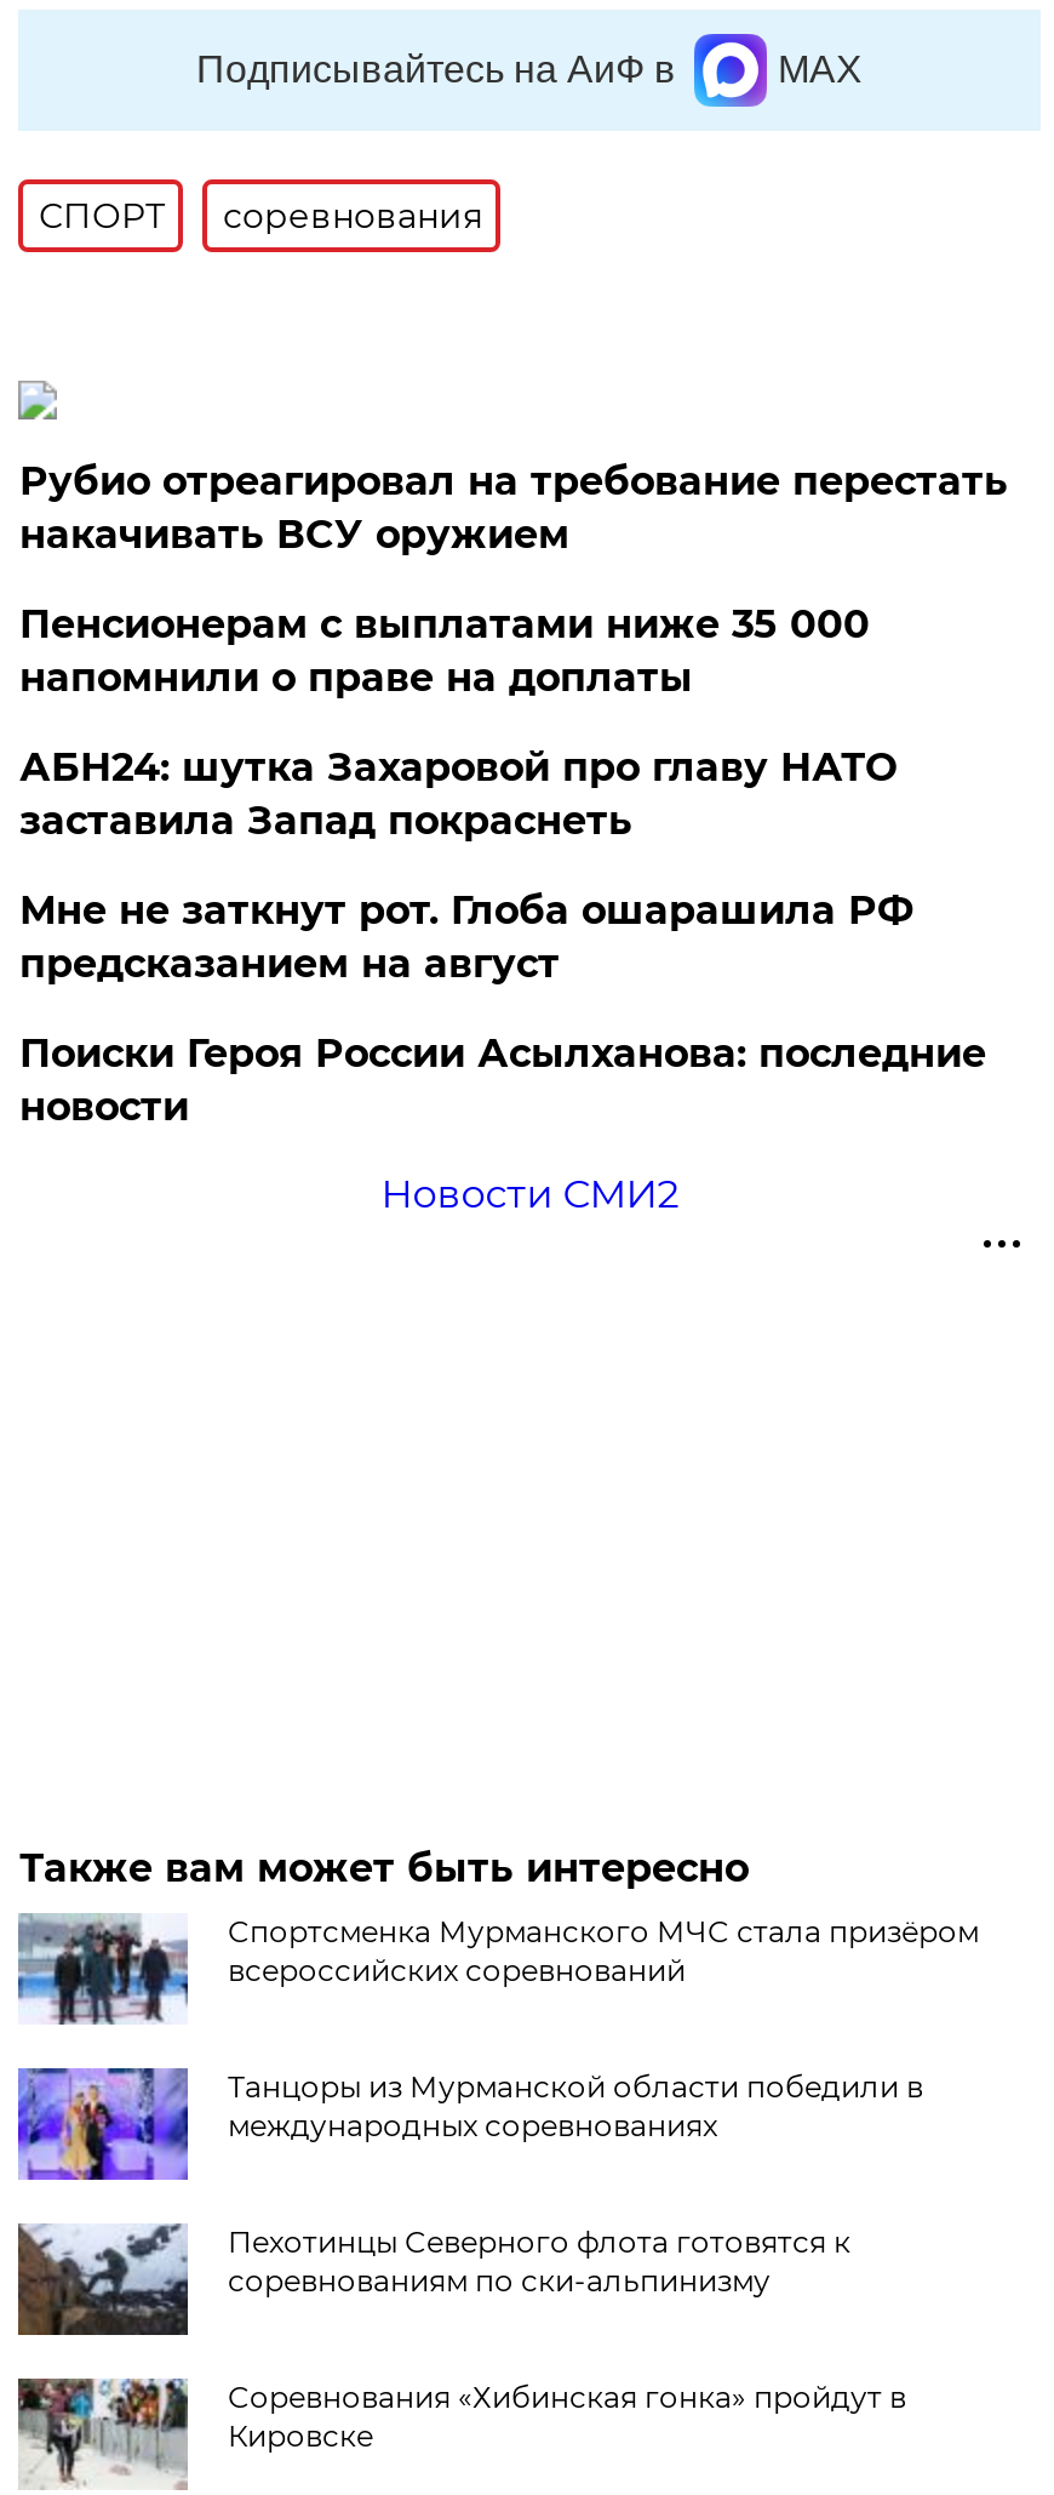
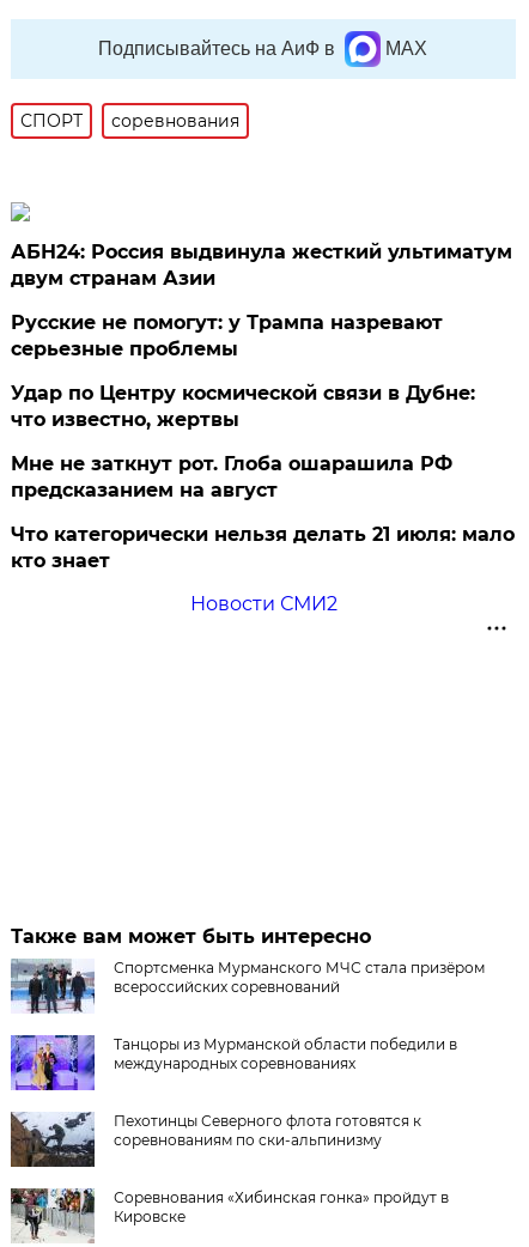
- Рубио отреагировал на требование перестать
- накачивать ВСУ оружием
+ АБН24: Россия выдвинула жесткий ультиматум
+ двум странам Азии

- Пенсионерам с выплатами ниже 35 000
- напомнили о праве на доплаты
+ Русские не помогут: у Трампа назревают
+ серьезные проблемы

- АБН24: шутка Захаровой про главу НАТО
- заставила Запад покраснеть
+ Удар по Центру космической связи в Дубне:
+ что известно, жертвы

- Поиски Героя России Асылханова: последние
- новости
+ Что категорически нельзя делать 21 июля: мало
+ кто знает
